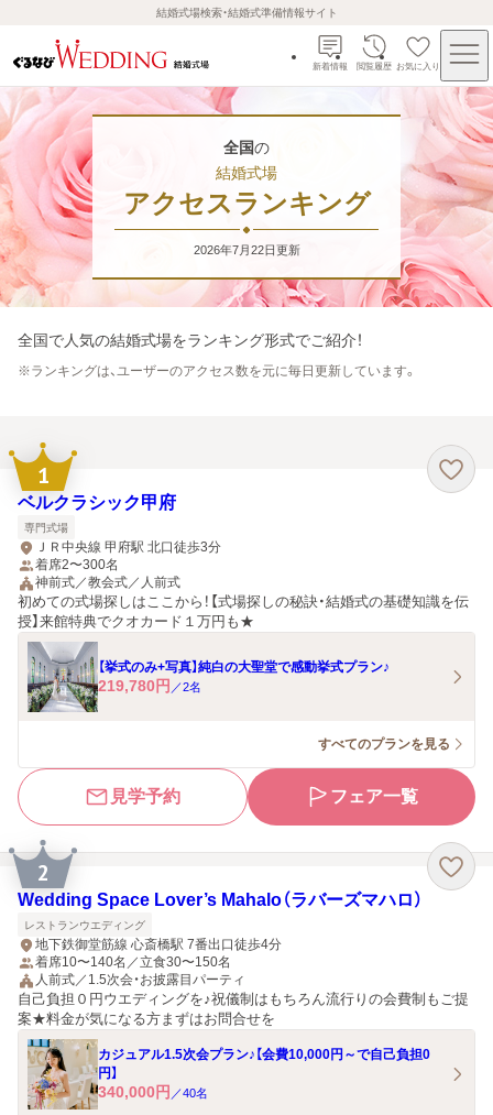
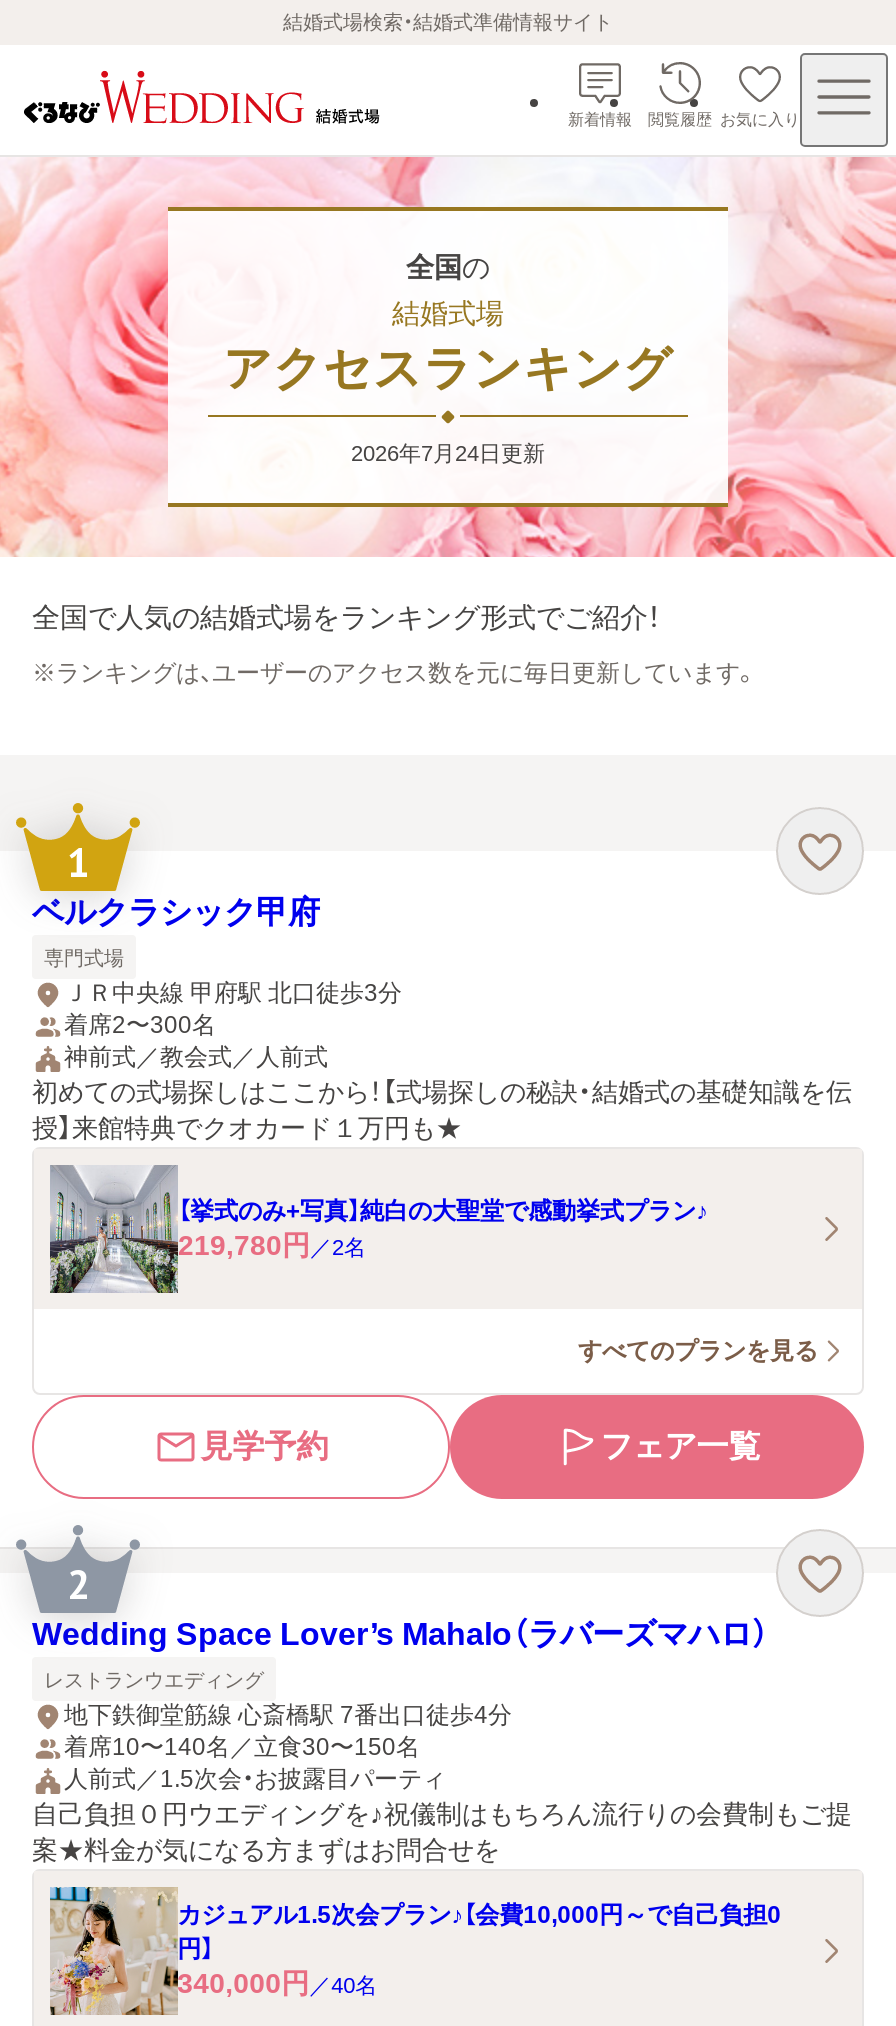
- 2026年7月22日更新
+ 2026年7月24日更新
